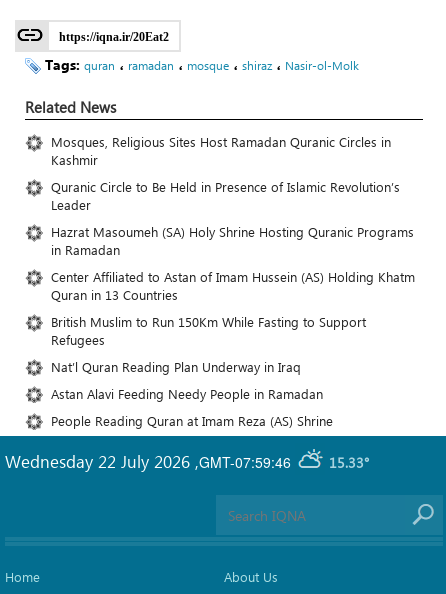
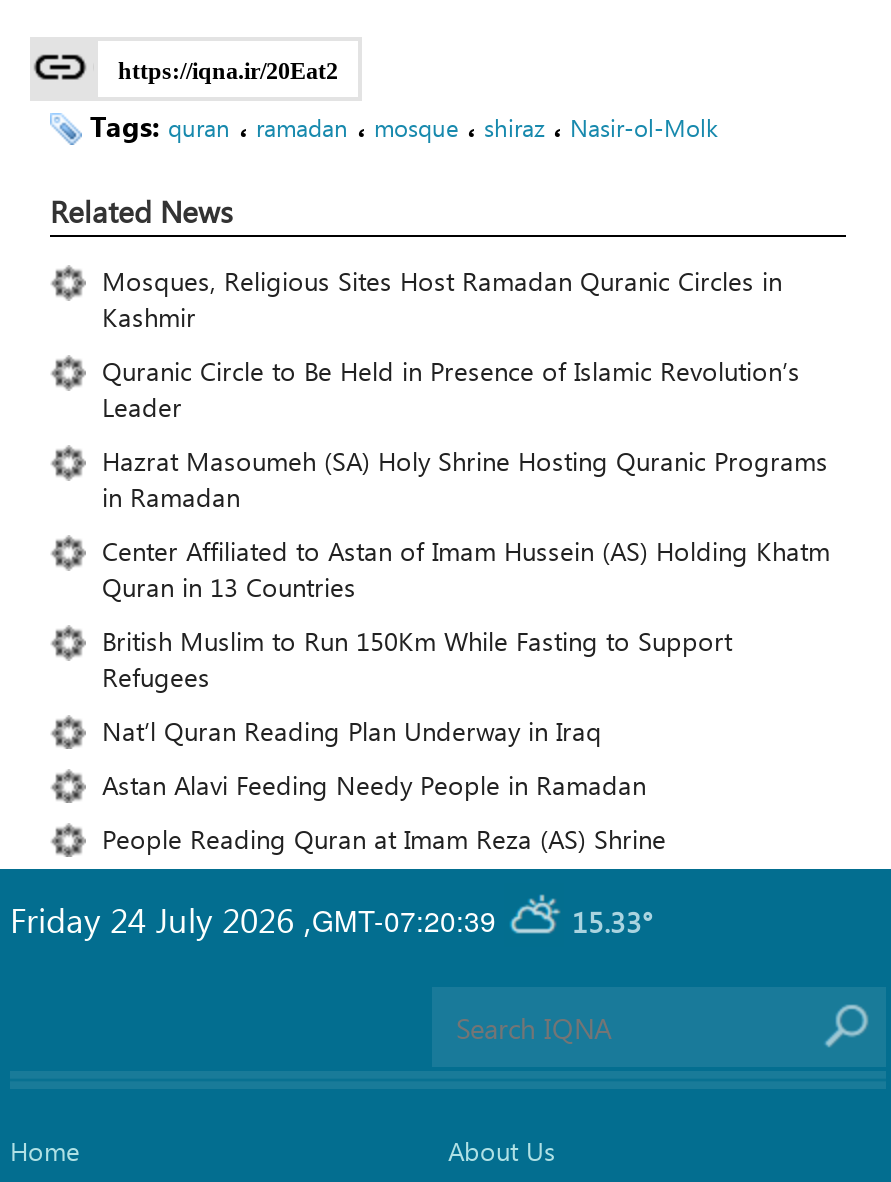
- Wednesday 22 July 2026,
+ Friday 24 July 2026,

- GMT-07:59:46
+ GMT-07:20:39
